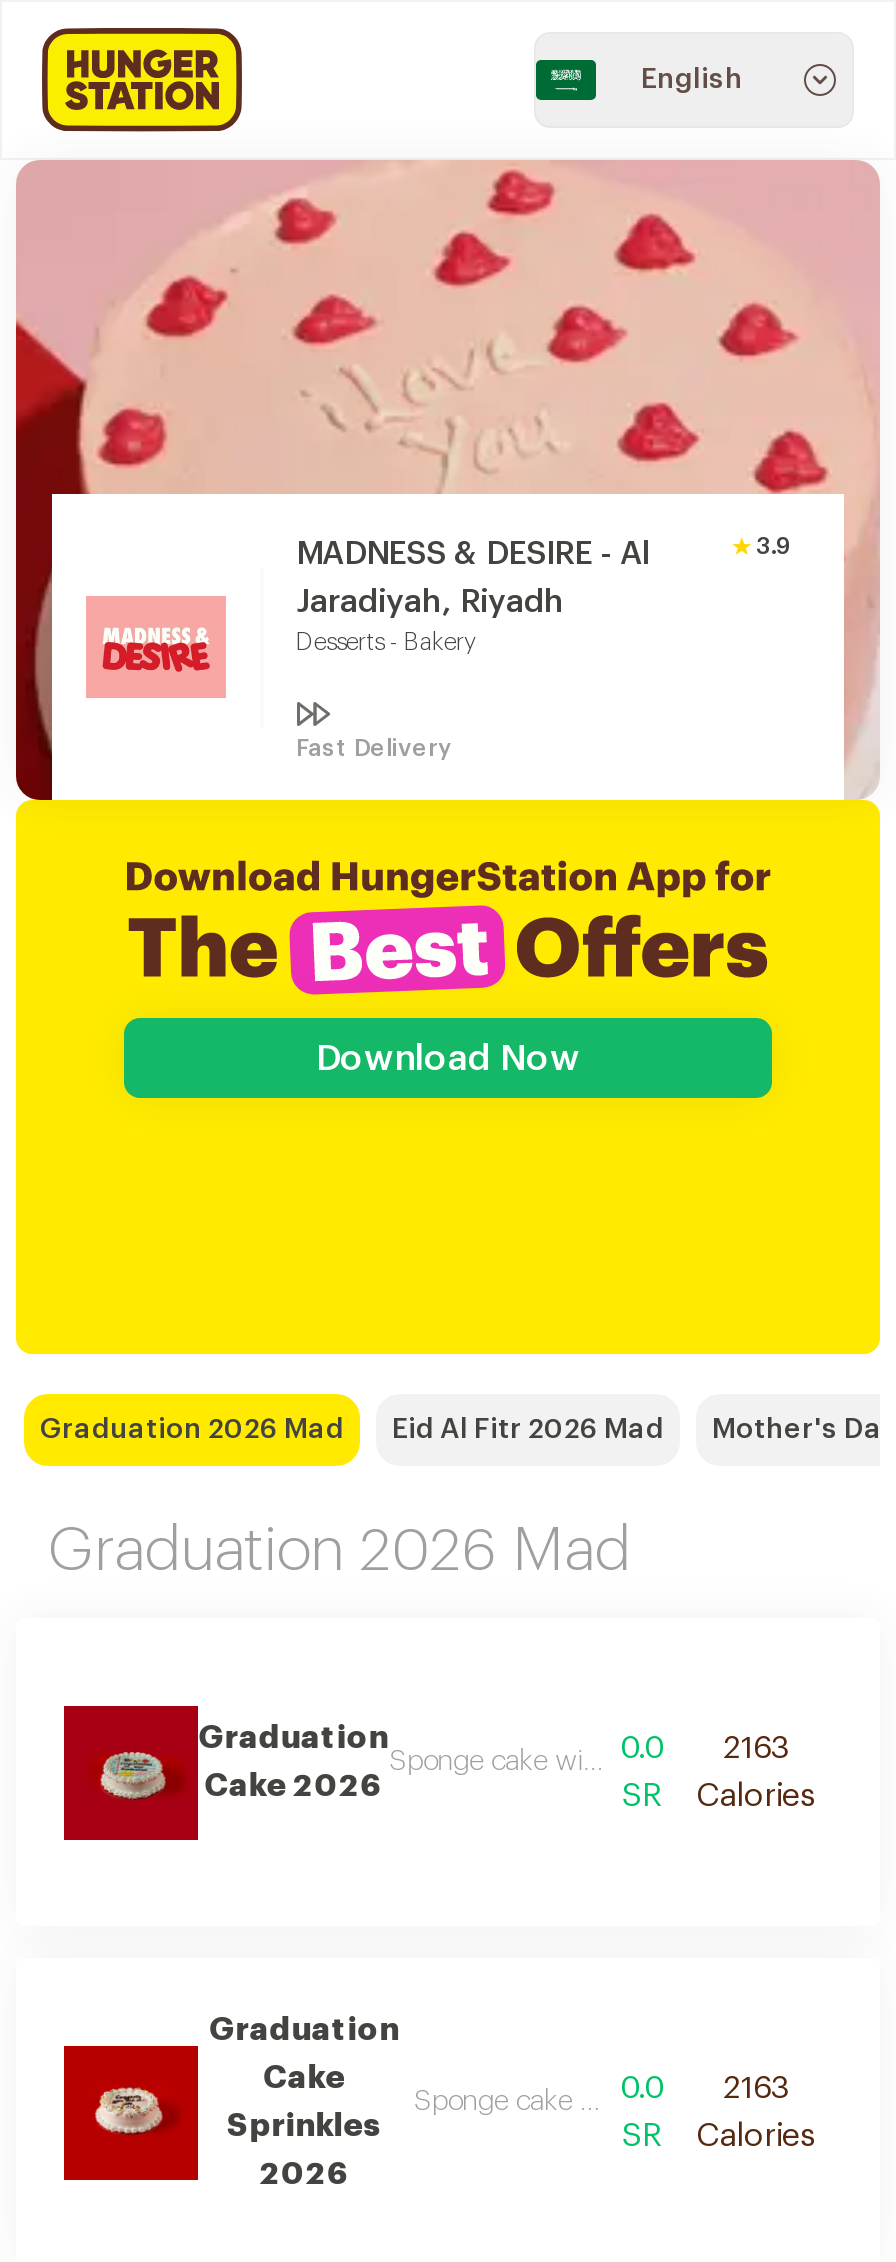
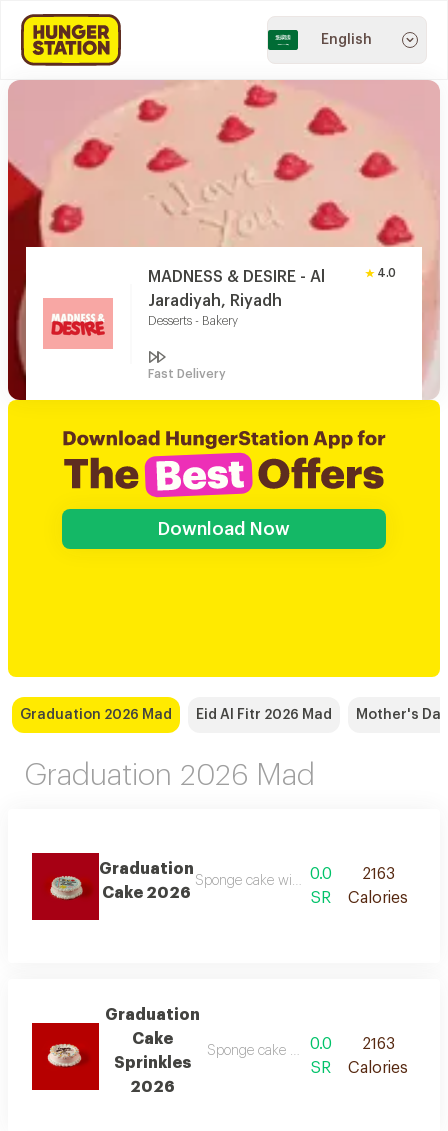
- 3.9
+ 4.0
